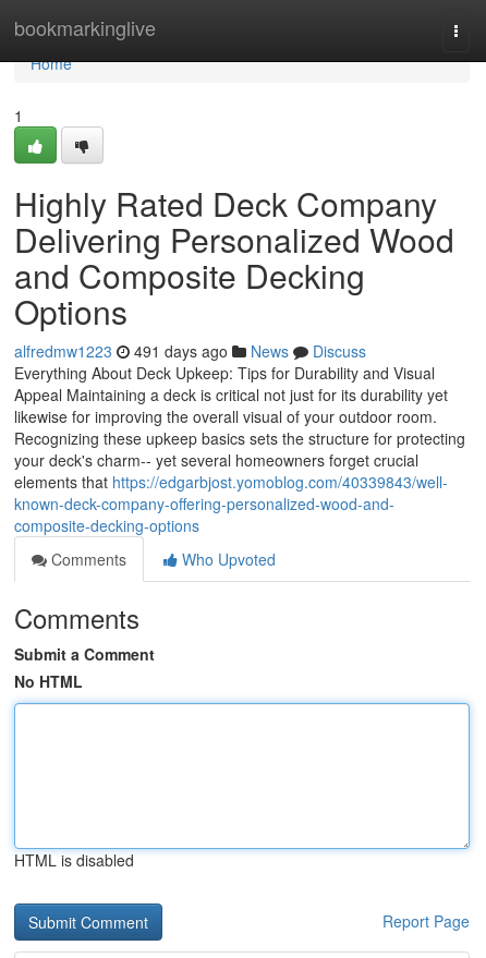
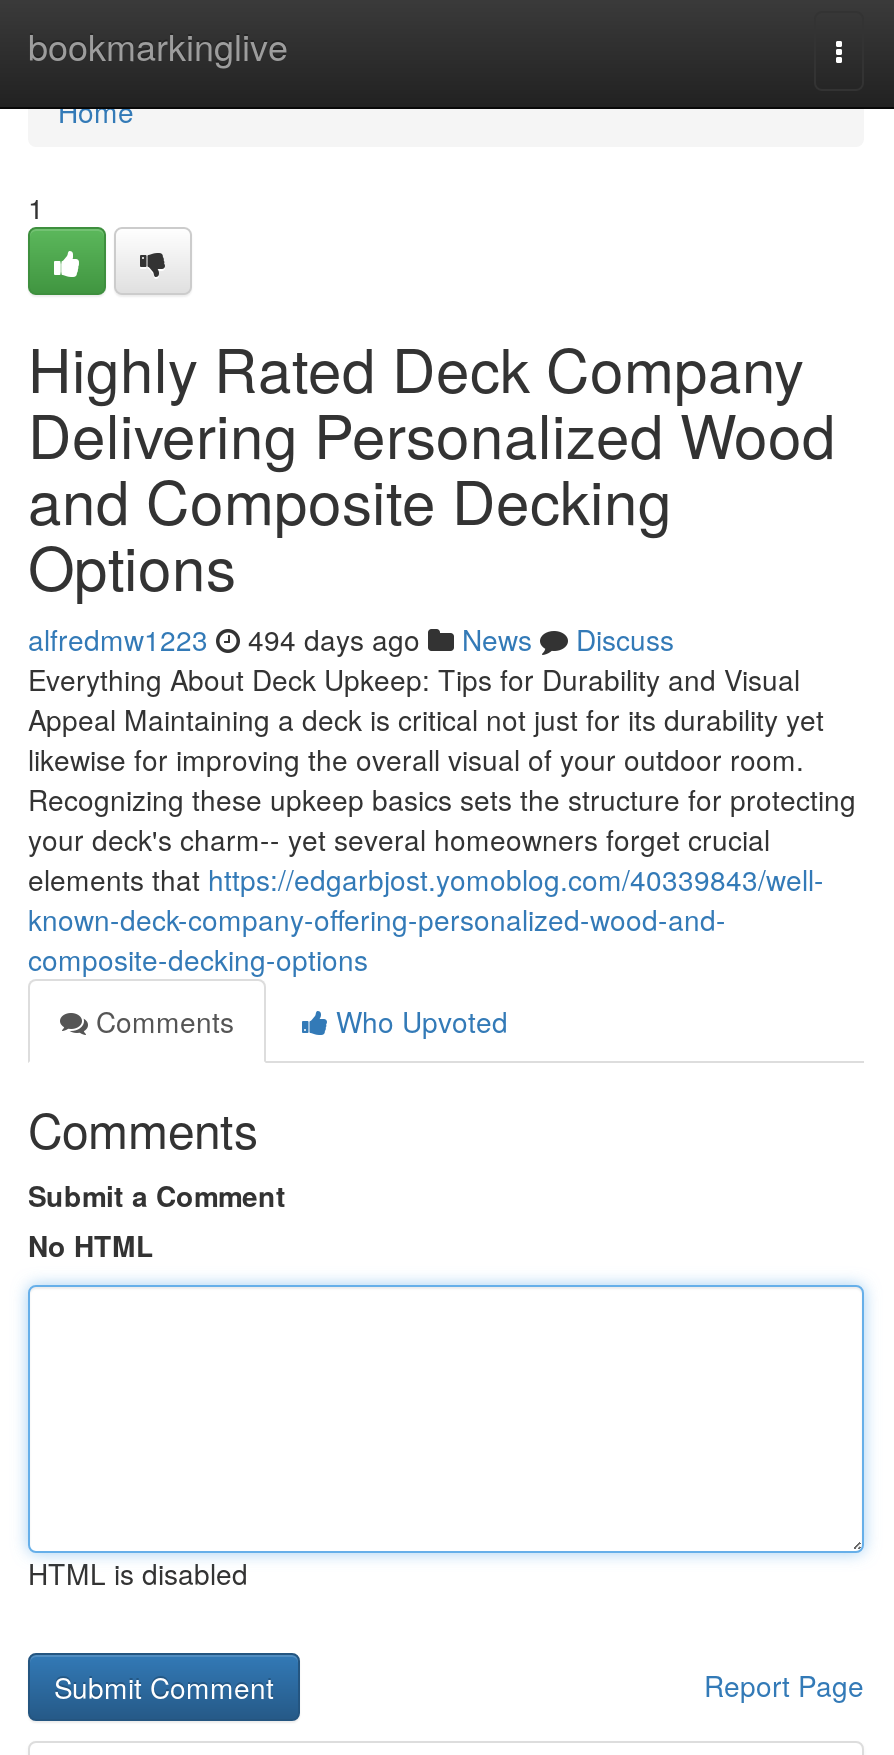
- alfredmw1223 491 days ago News Discuss
+ alfredmw1223 494 days ago News Discuss
